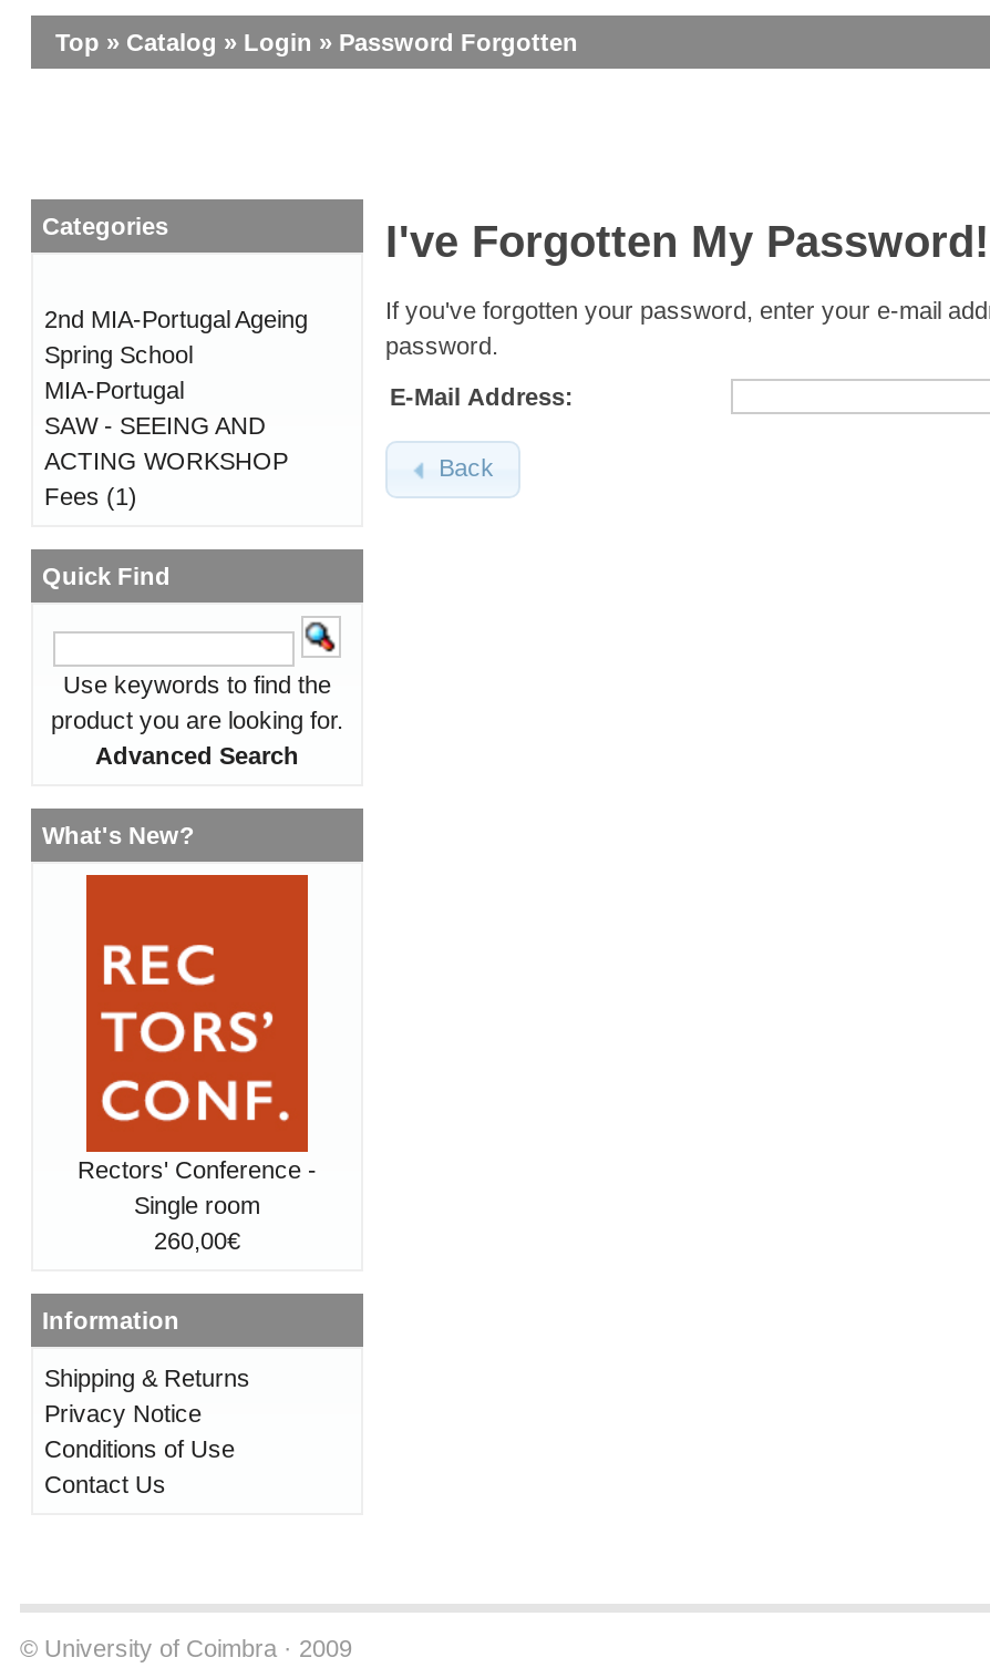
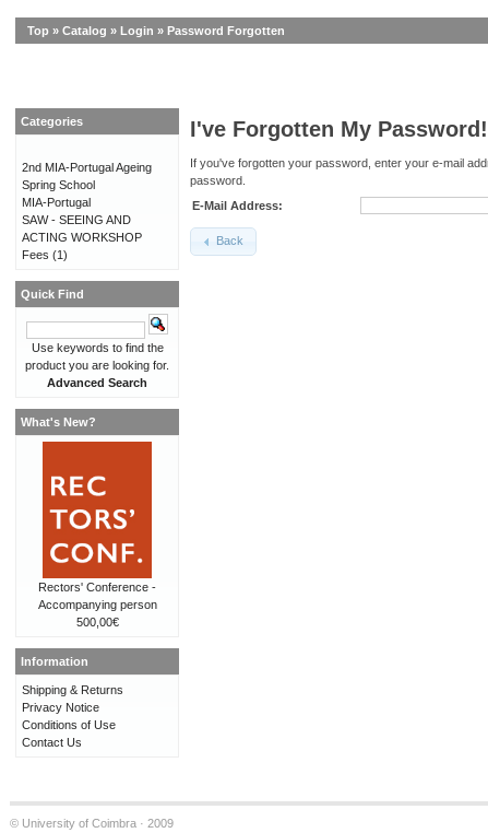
- Single room
- 260,00€
+ Accompanying person
+ 500,00€
